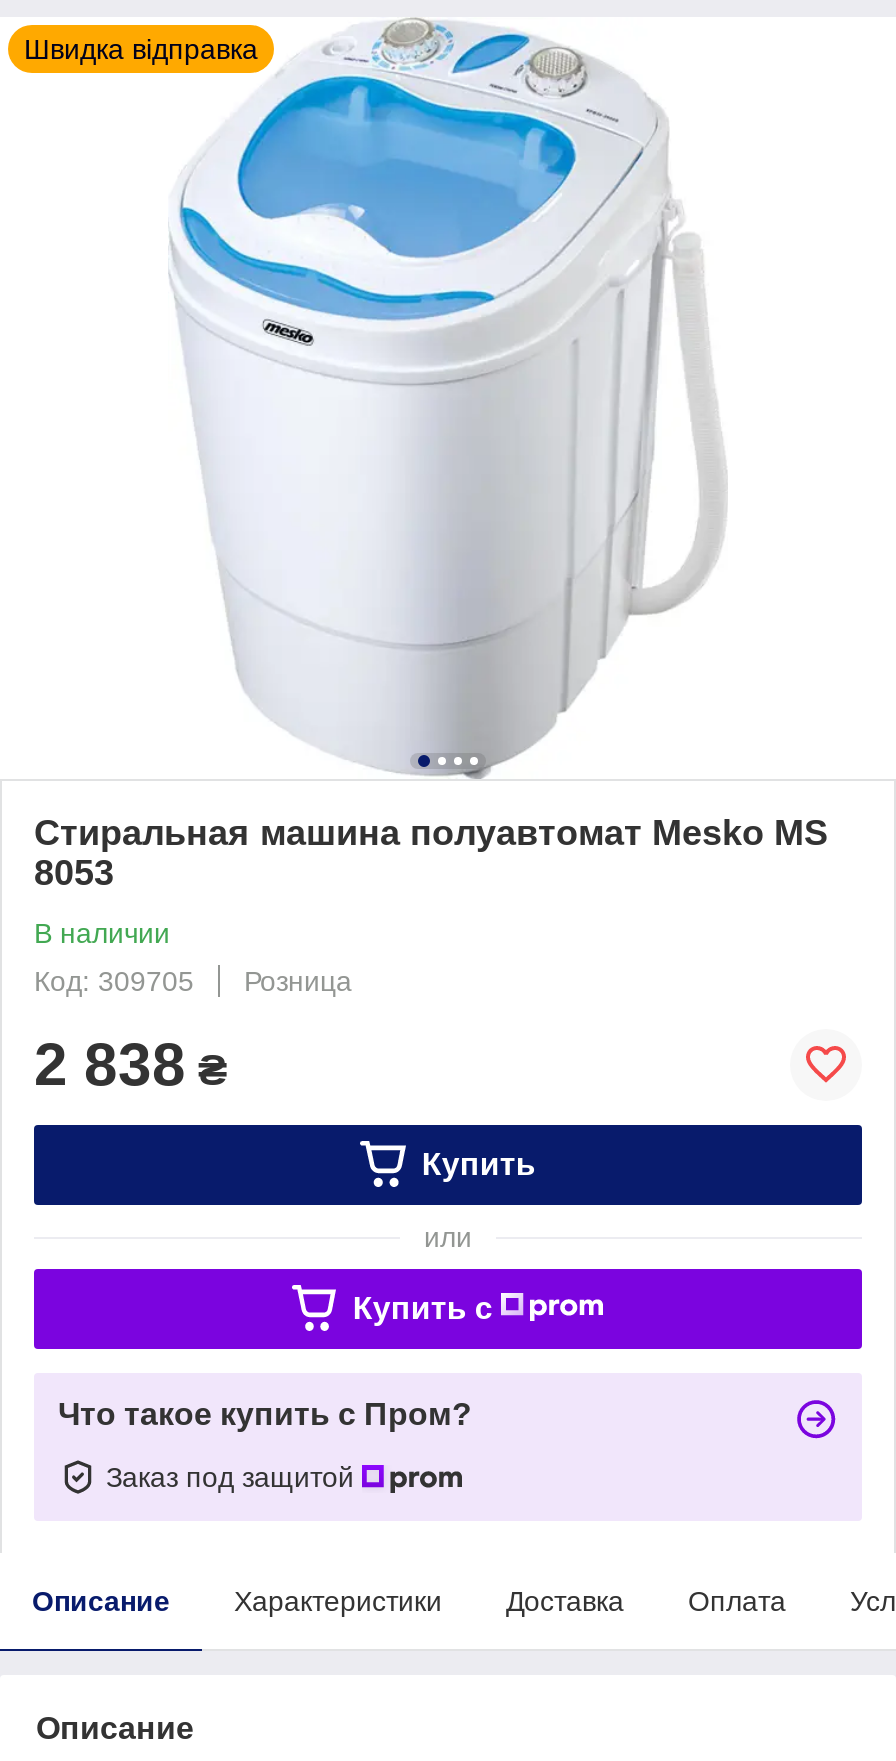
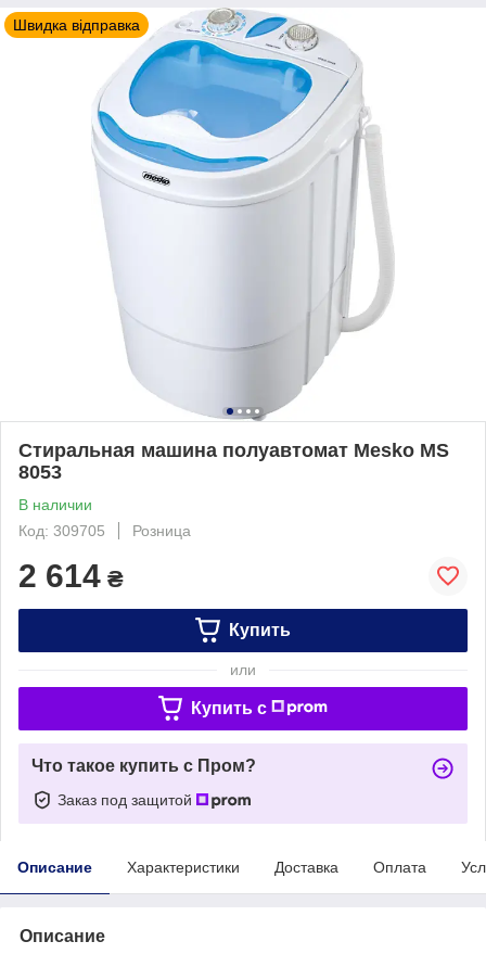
- 2 838 ₴
+ 2 614 ₴
